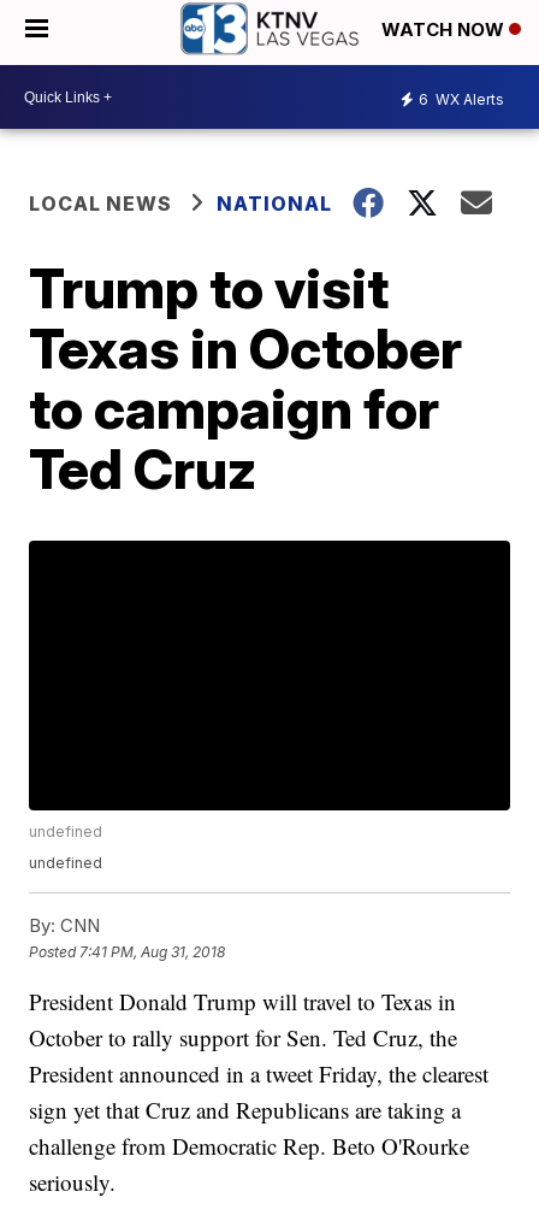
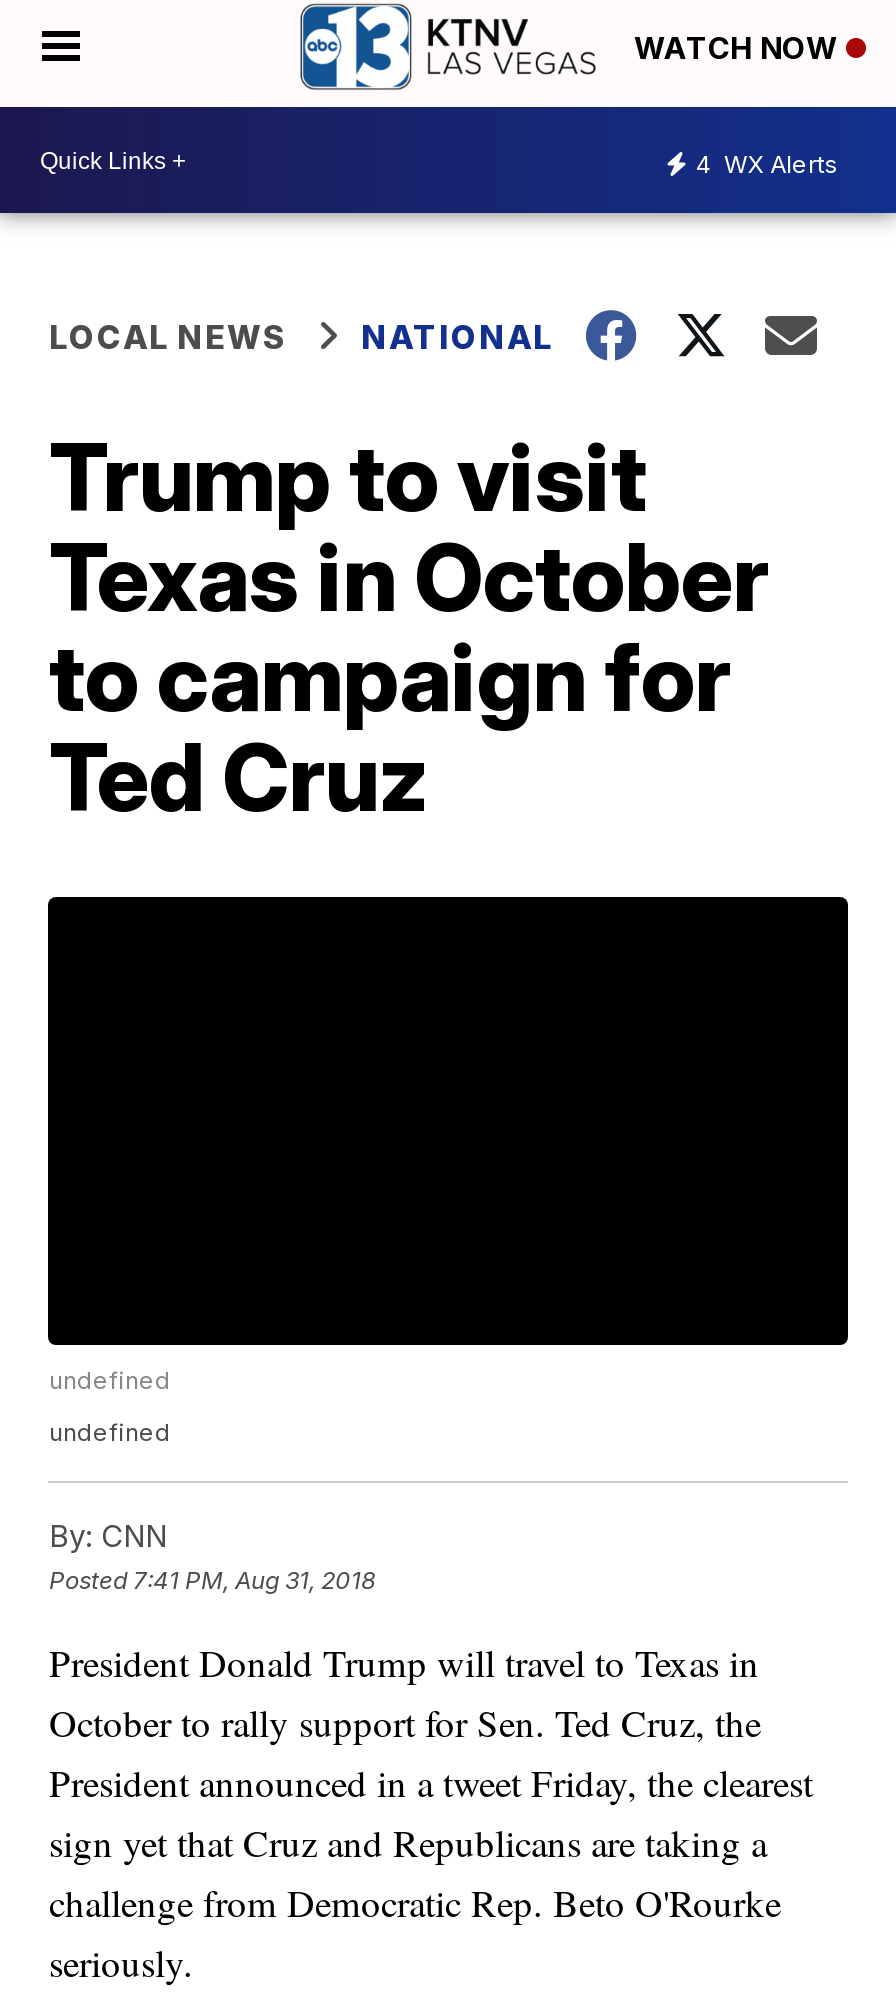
- 6 WX Alerts
+ 4 WX Alerts
